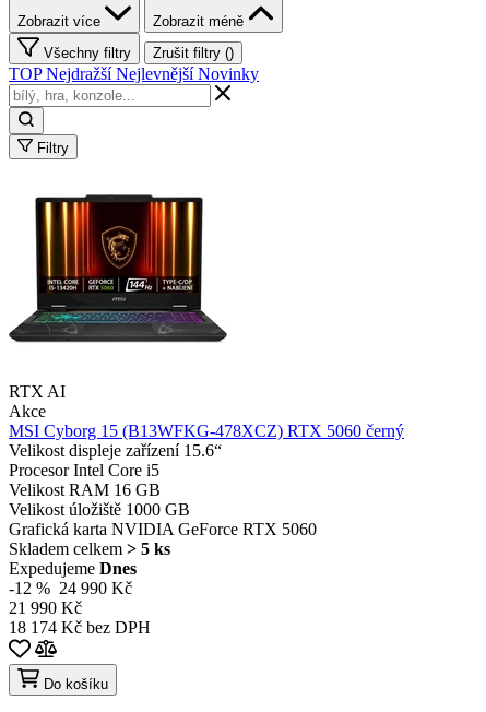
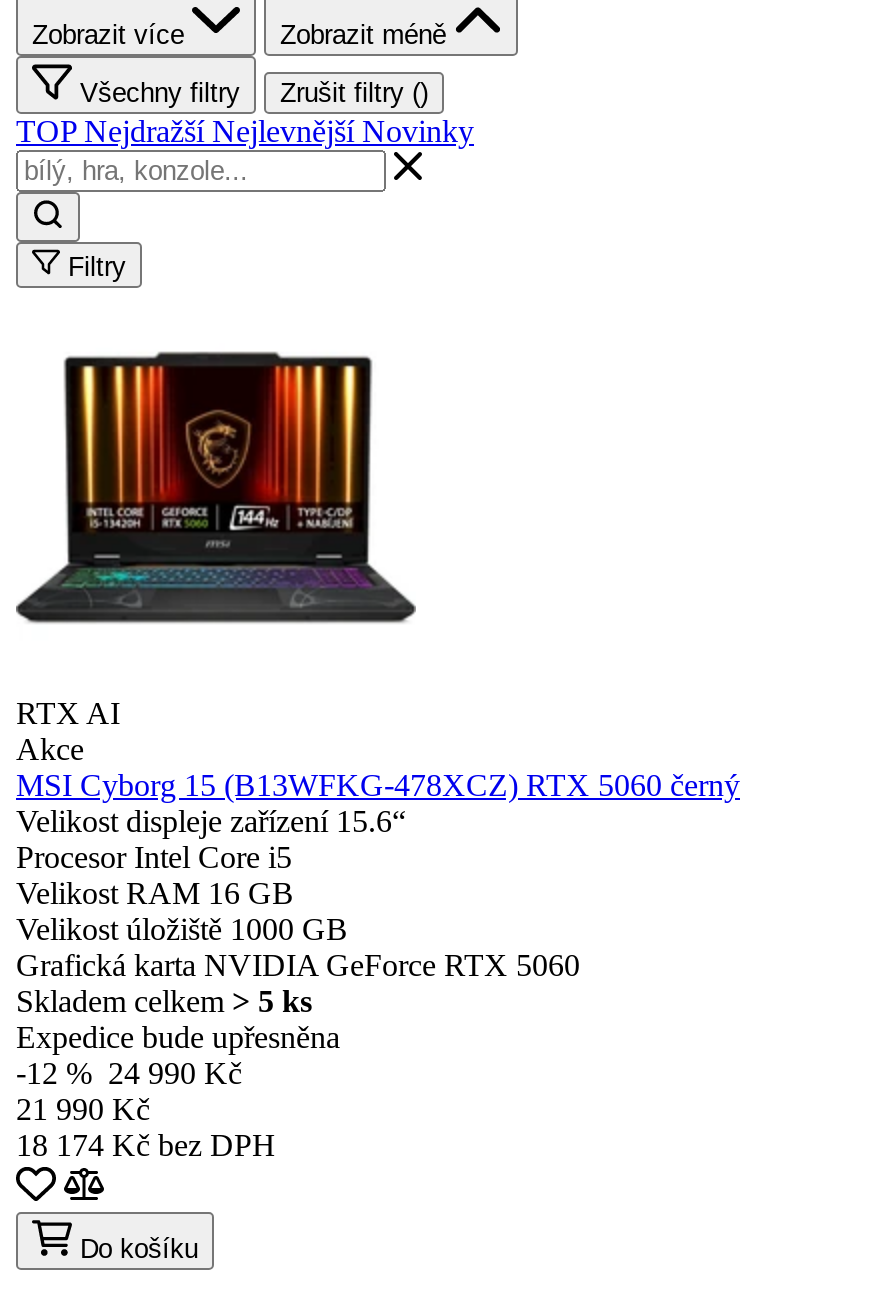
- Expedujeme Dnes
+ Expedice bude upřesněna
